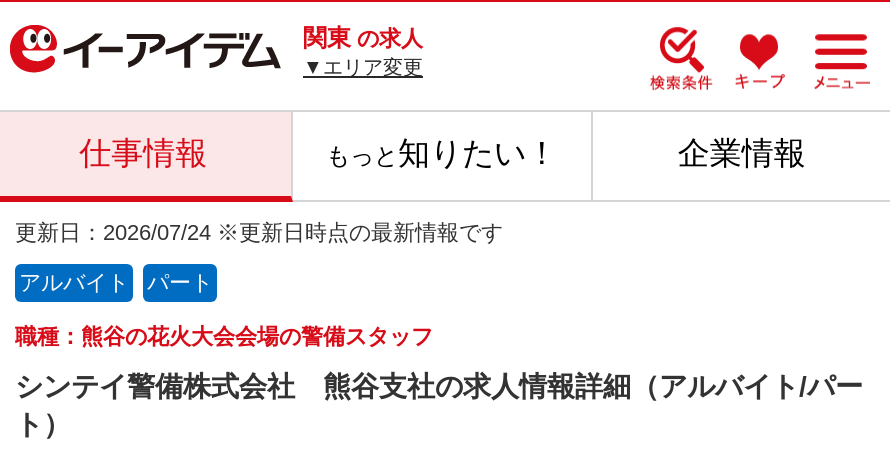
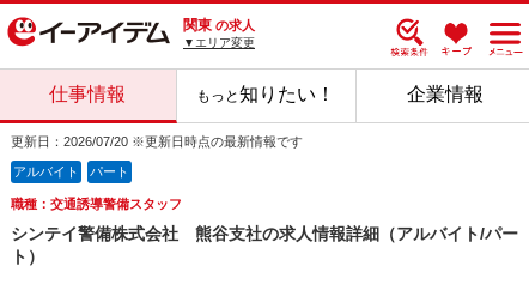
- 更新日：2026/07/24 ※更新日時点の最新情報です
+ 更新日：2026/07/20 ※更新日時点の最新情報です

- 職種：熊谷の花火大会会場の警備スタッフ
+ 職種：交通誘導警備スタッフ
